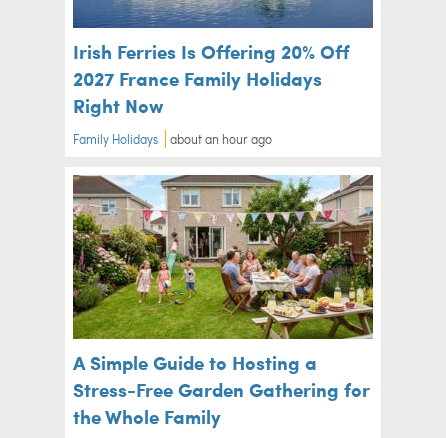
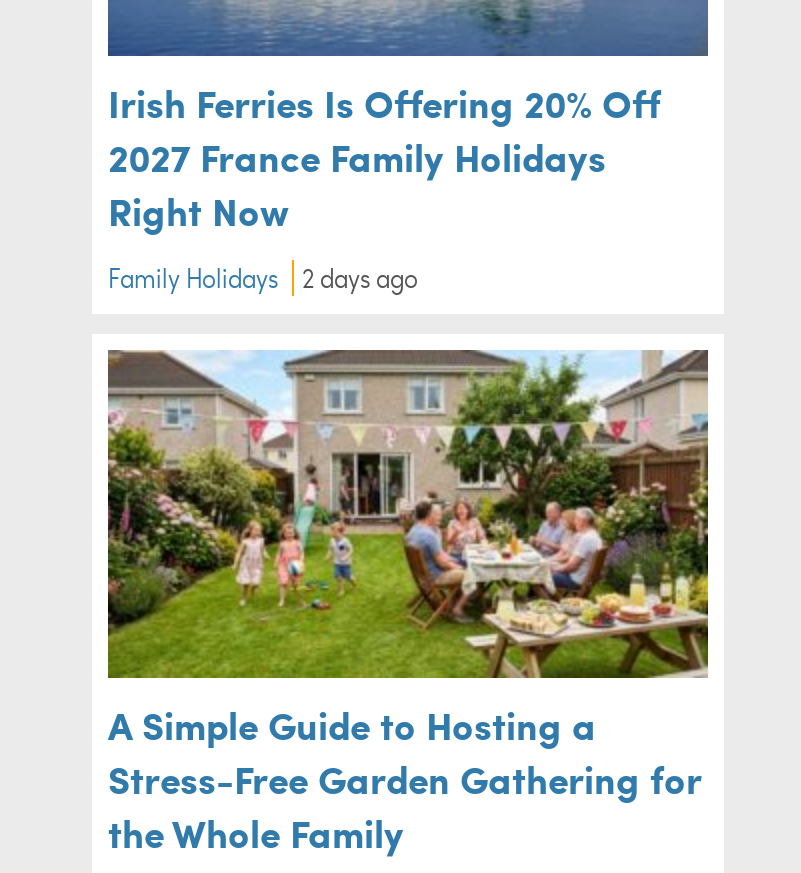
- about an hour ago
+ 2 days ago
